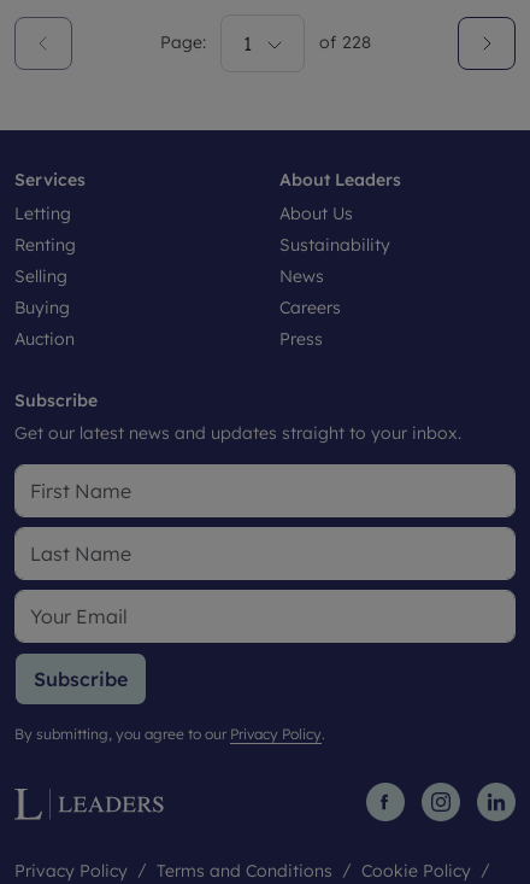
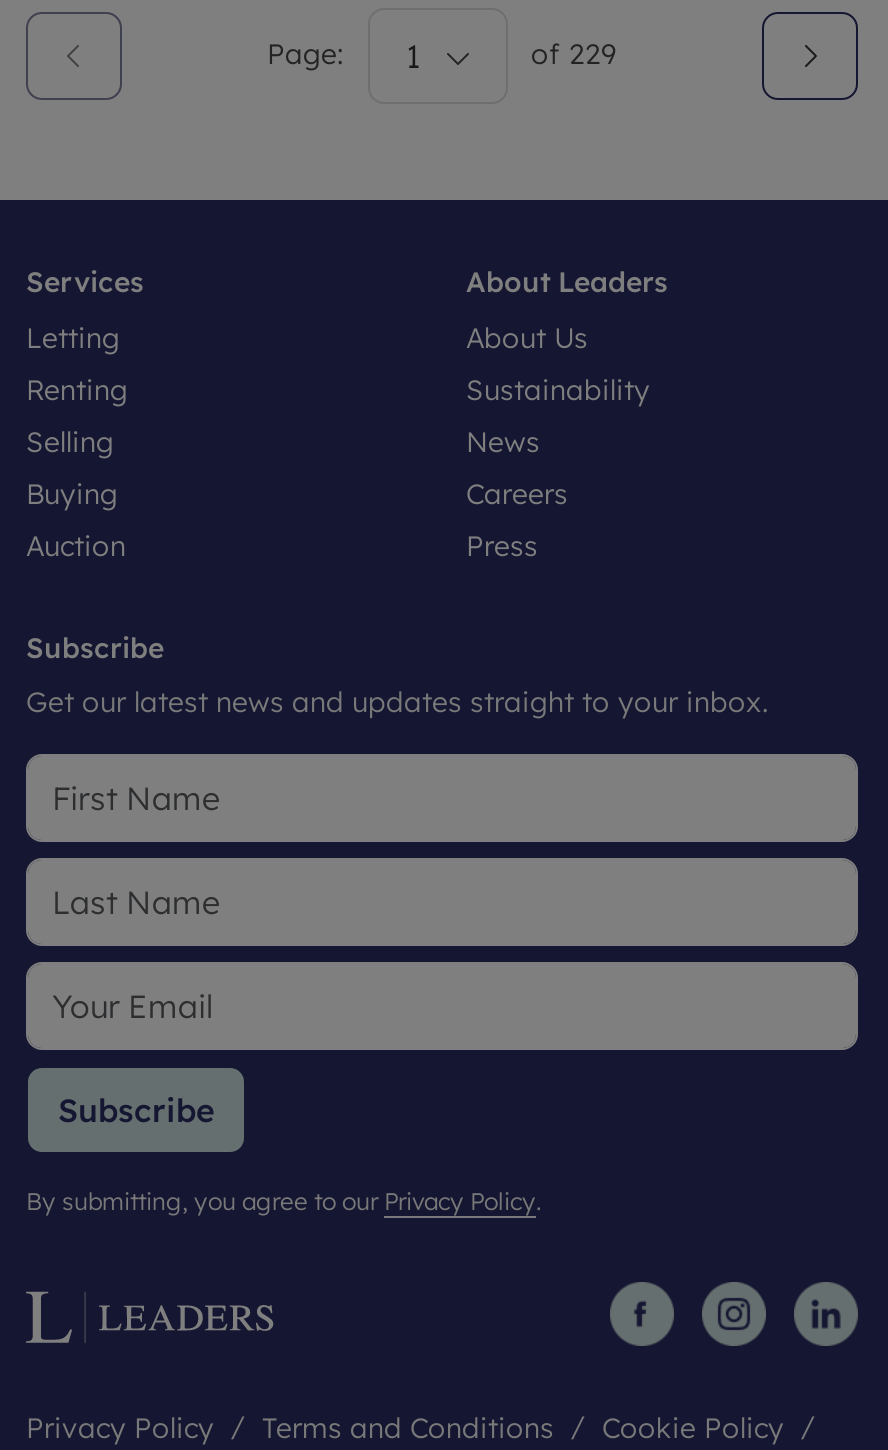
- of 228
+ of 229
